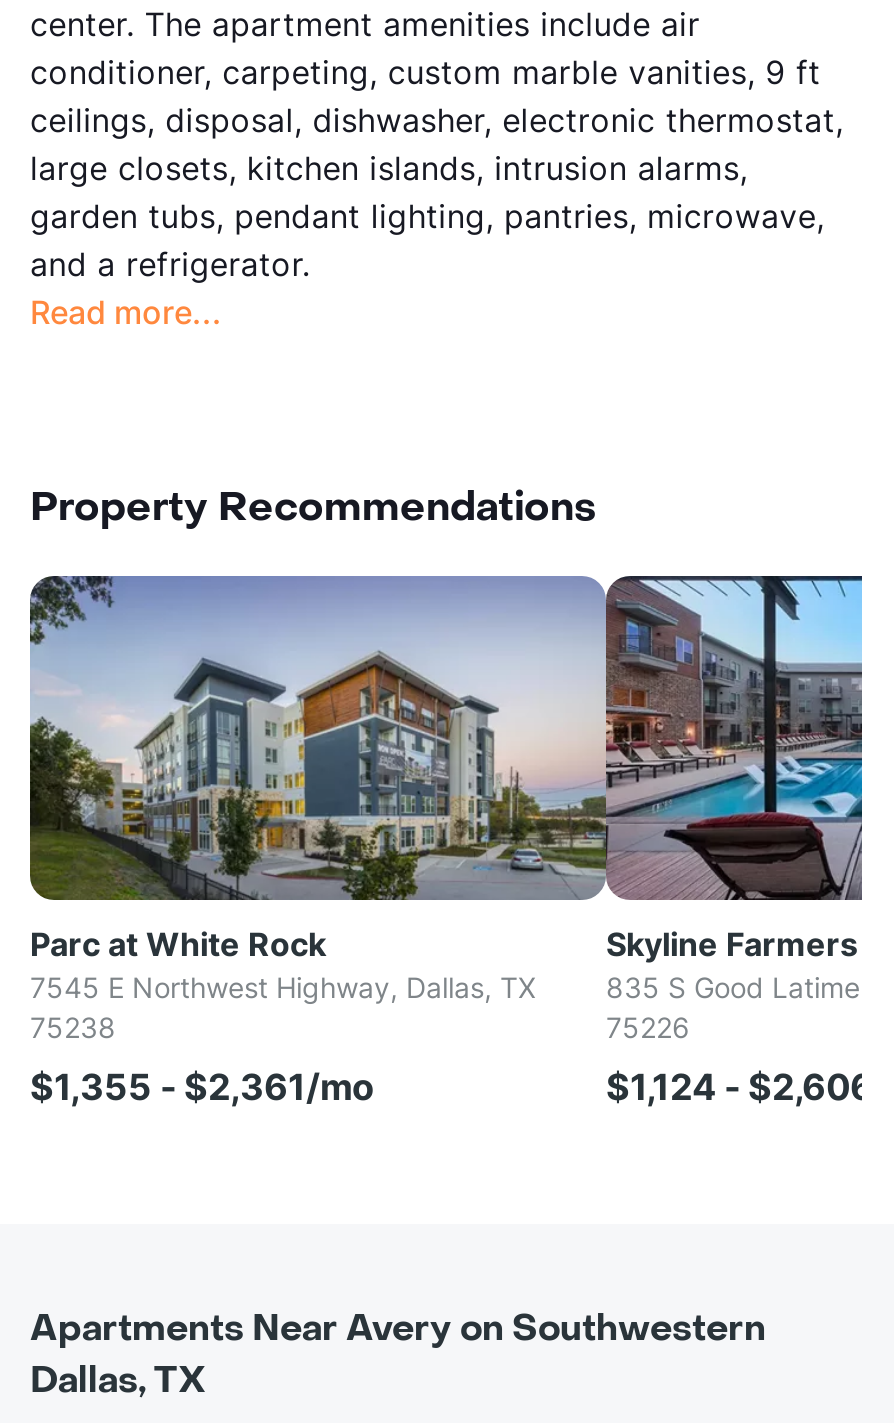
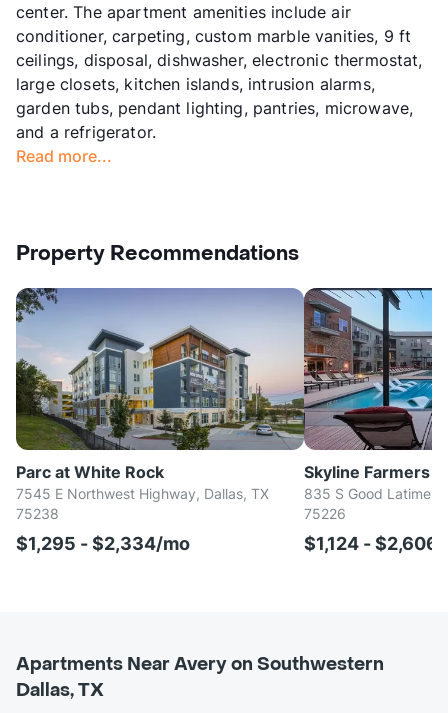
- $1,355 - $2,361/mo
+ $1,295 - $2,334/mo
